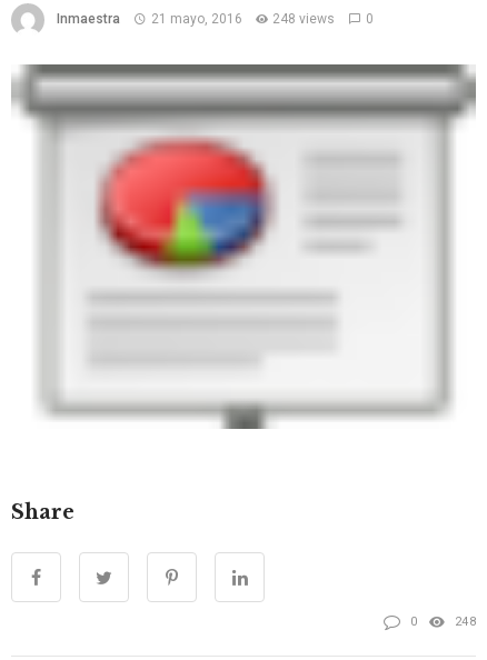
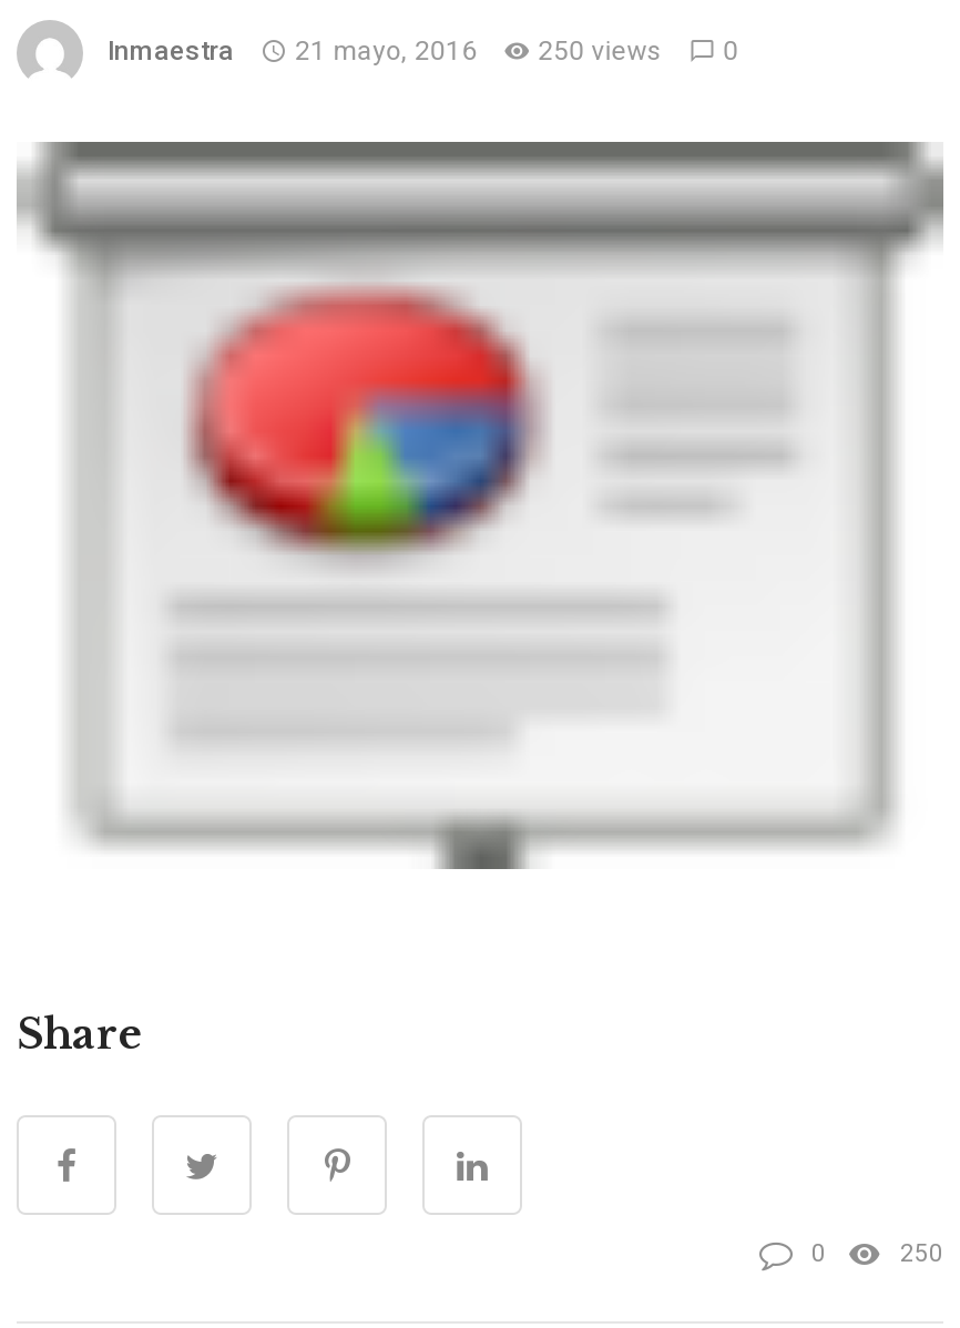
- Inmaestra 21 mayo, 2016 248 views 0
+ Inmaestra 21 mayo, 2016 250 views 0

- 248
+ 250
